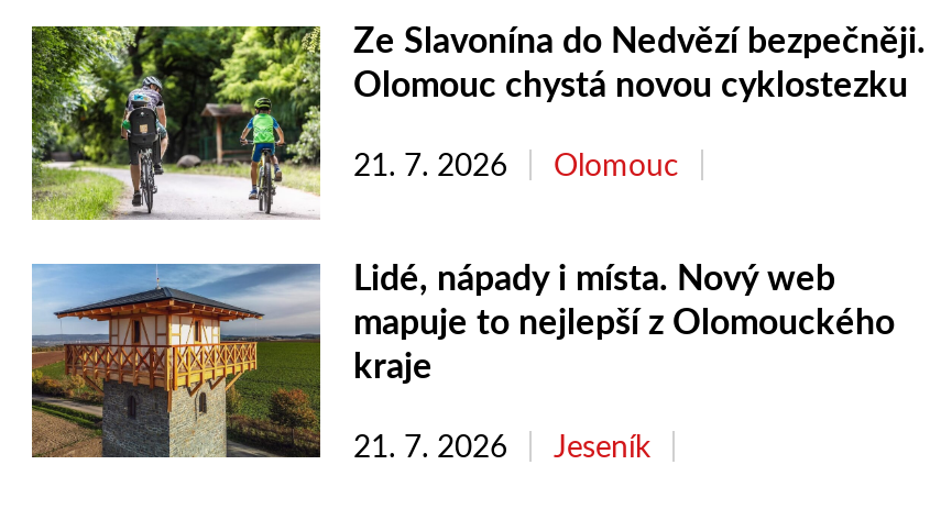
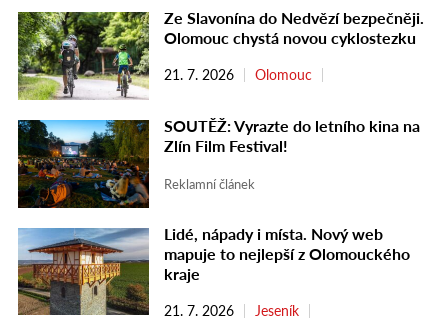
+ [image]
+ SOUTĚŽ: Vyrazte do letního kina na
+ Zlín Film Festival!
+ Reklamní článek
